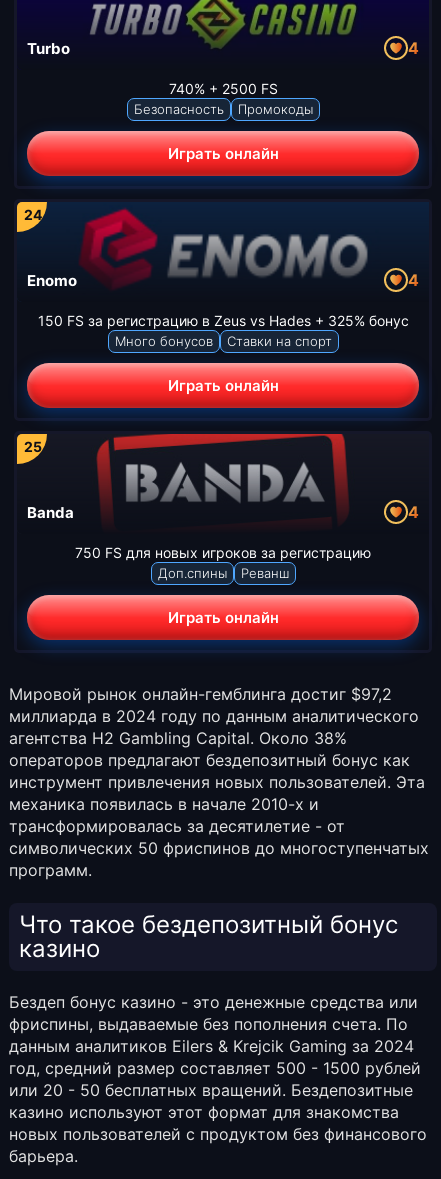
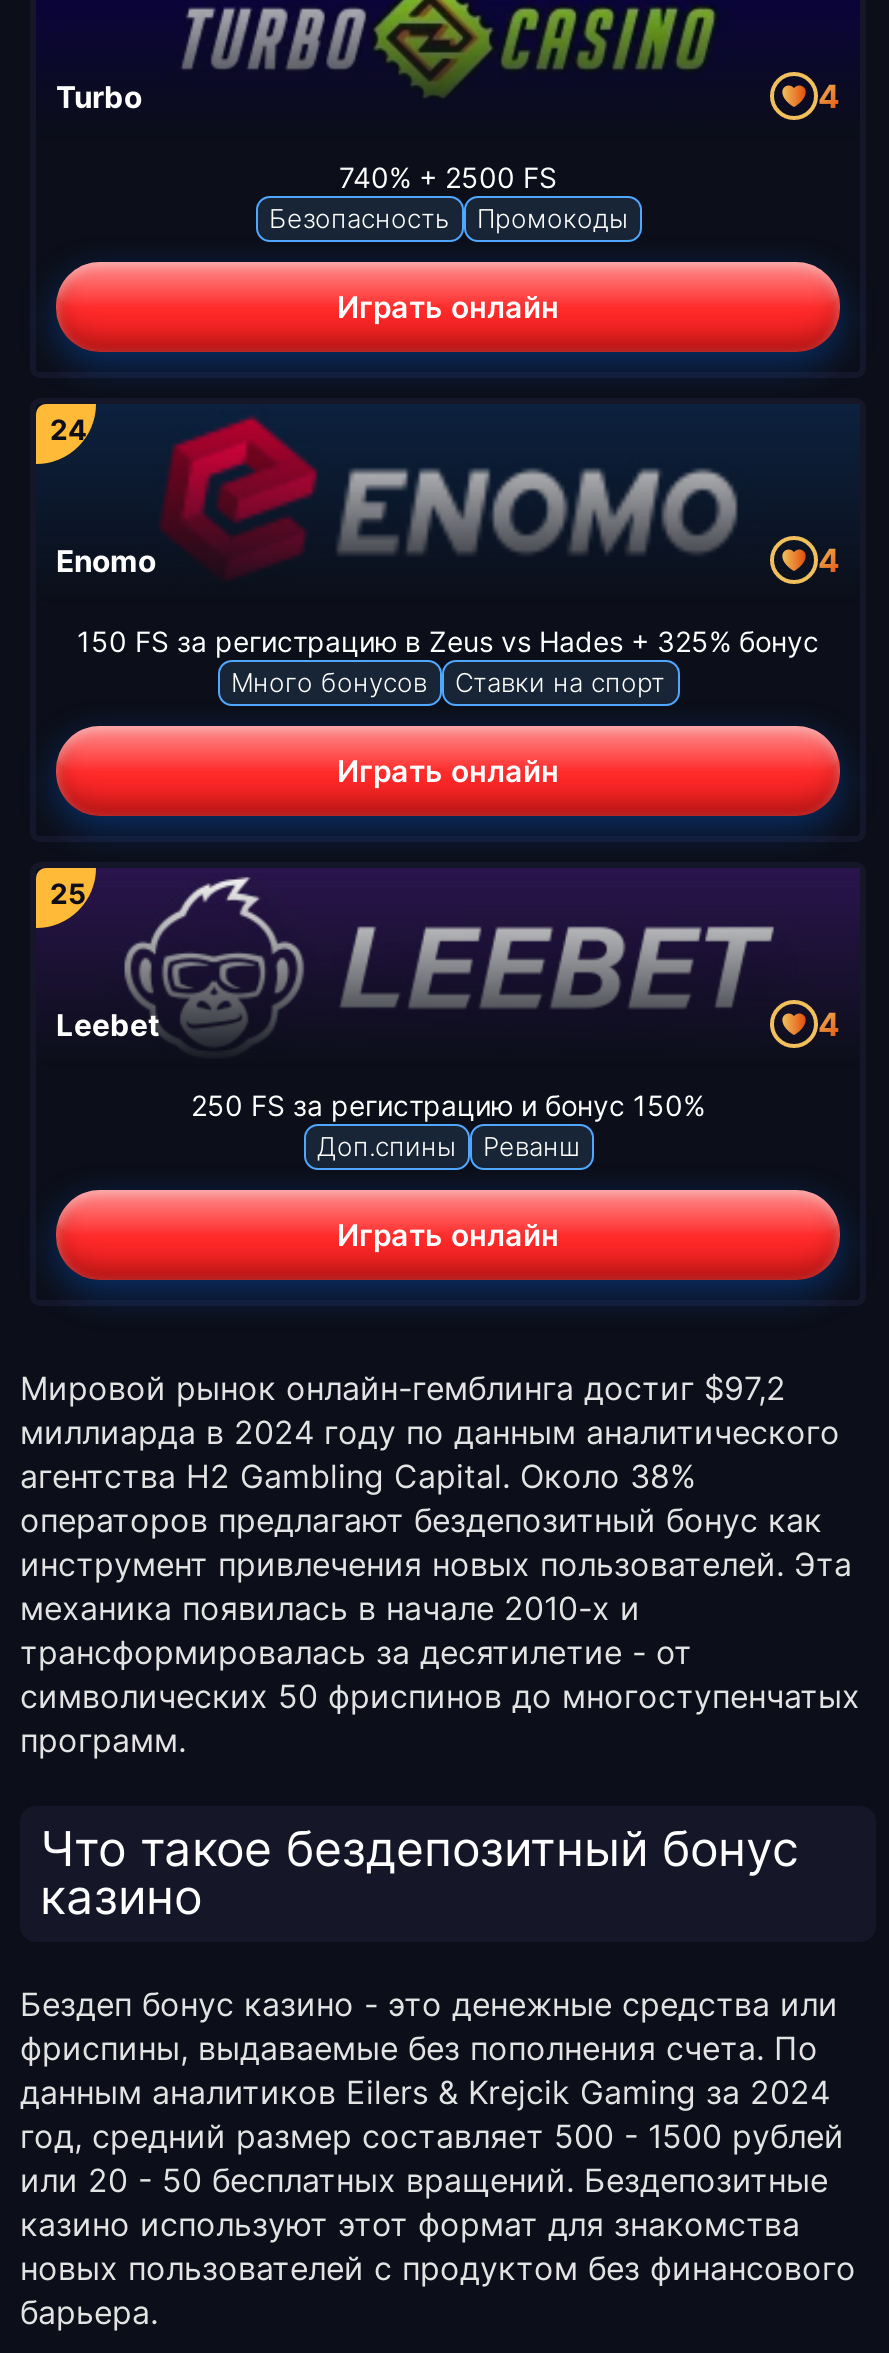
- [image]
- Banda
+ [image]
+ Leebet

- 750 FS для новых игроков за регистрацию
+ 250 FS за регистрацию и бонус 150%
